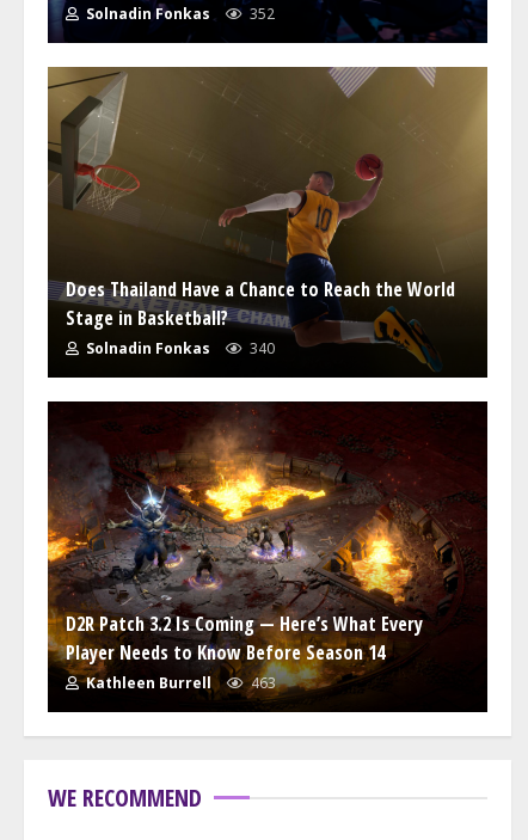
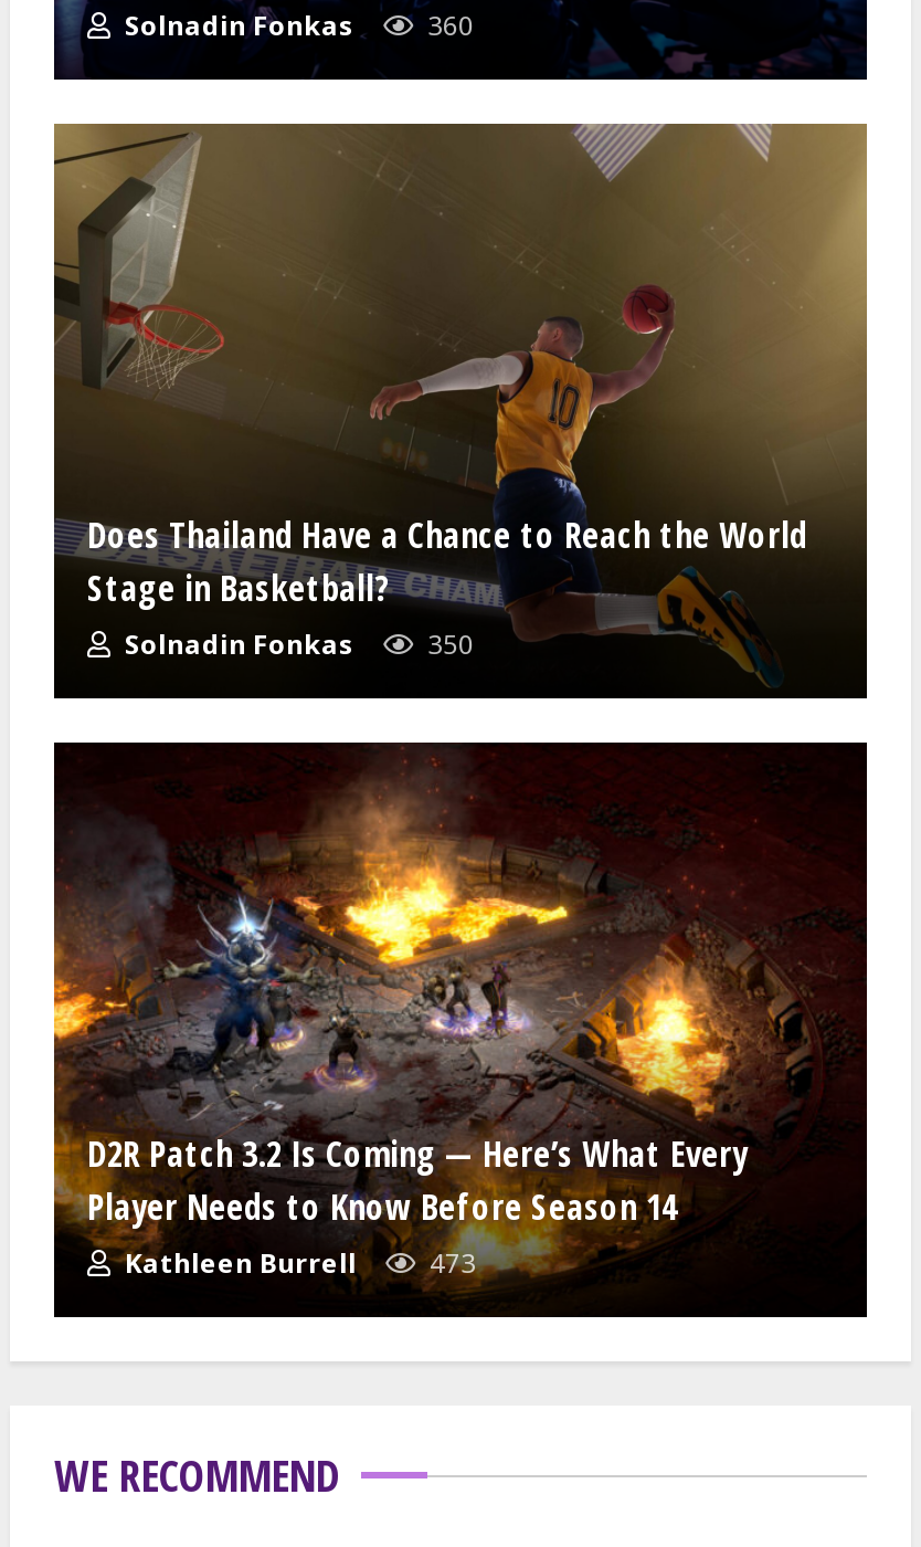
- Solnadin Fonkas 352
+ Solnadin Fonkas 360

- Solnadin Fonkas 340
+ Solnadin Fonkas 350

- Kathleen Burrell 463
+ Kathleen Burrell 473
